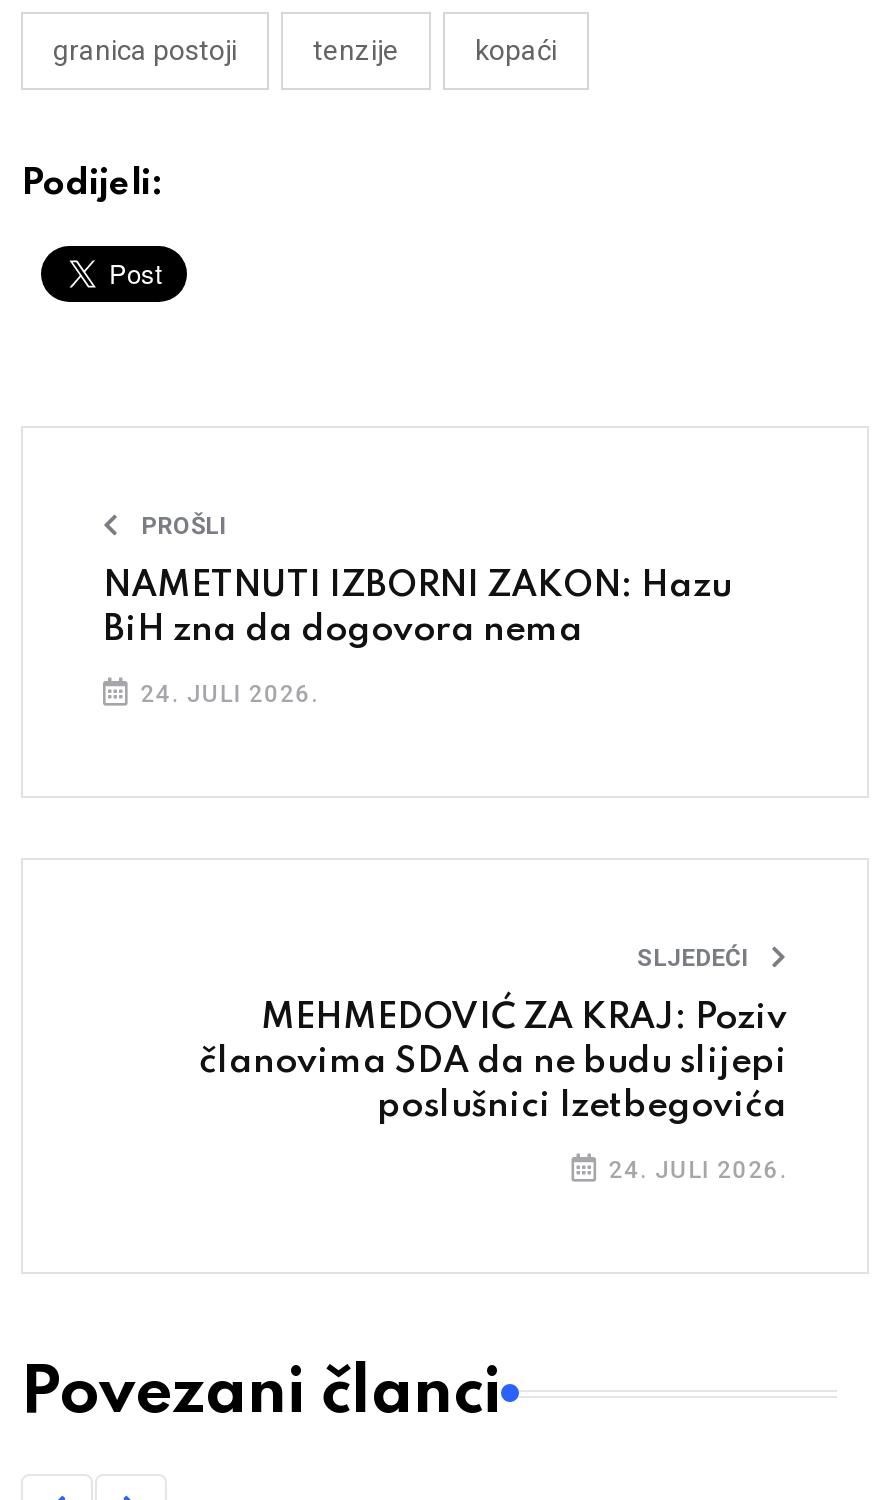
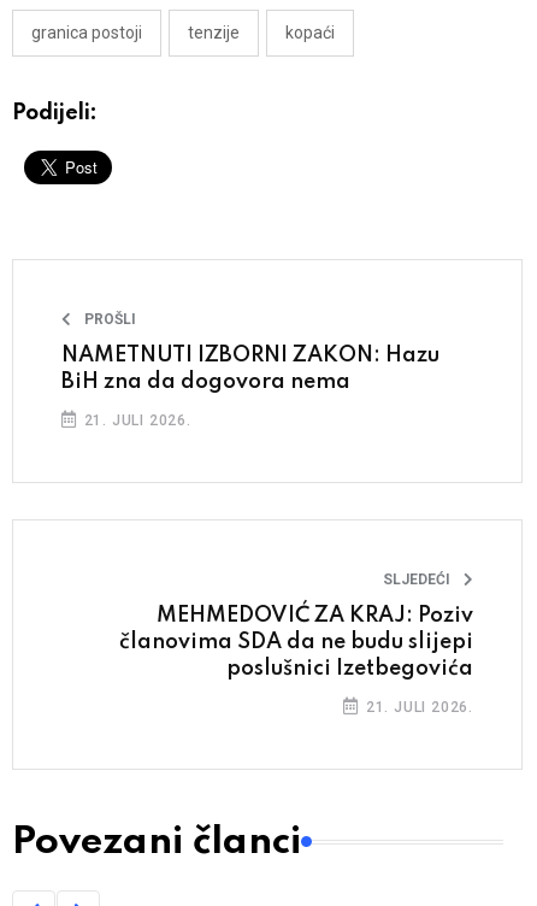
- 24. JULI 2026.
+ 21. JULI 2026.

- 24. JULI 2026.
+ 21. JULI 2026.
